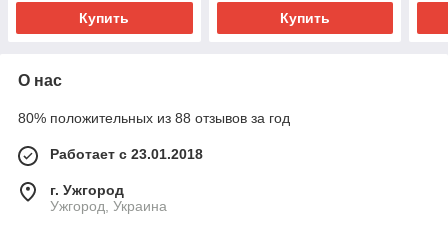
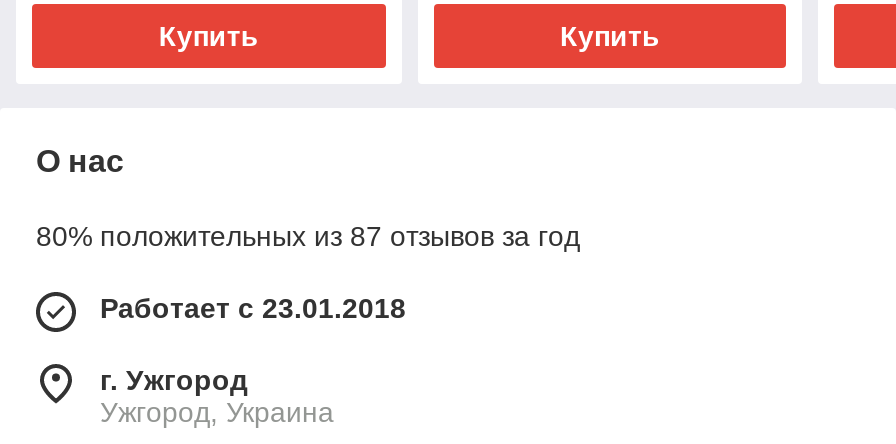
- 80% положительных из 88 отзывов за год
+ 80% положительных из 87 отзывов за год
